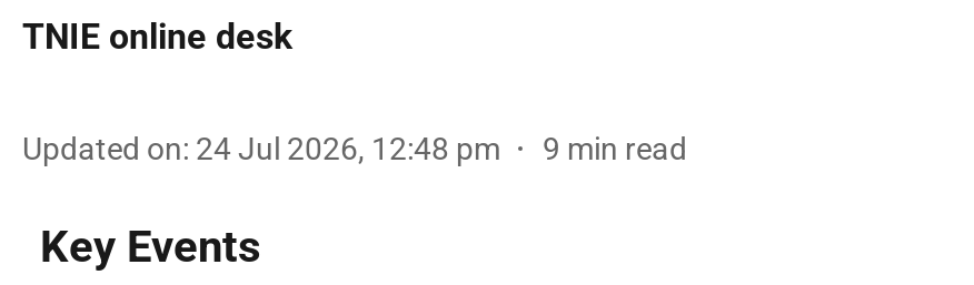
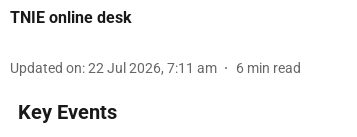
- Updated on: 24 Jul 2026, 12:48 pm
+ Updated on: 22 Jul 2026, 7:11 am

- 9 min read
+ 6 min read
